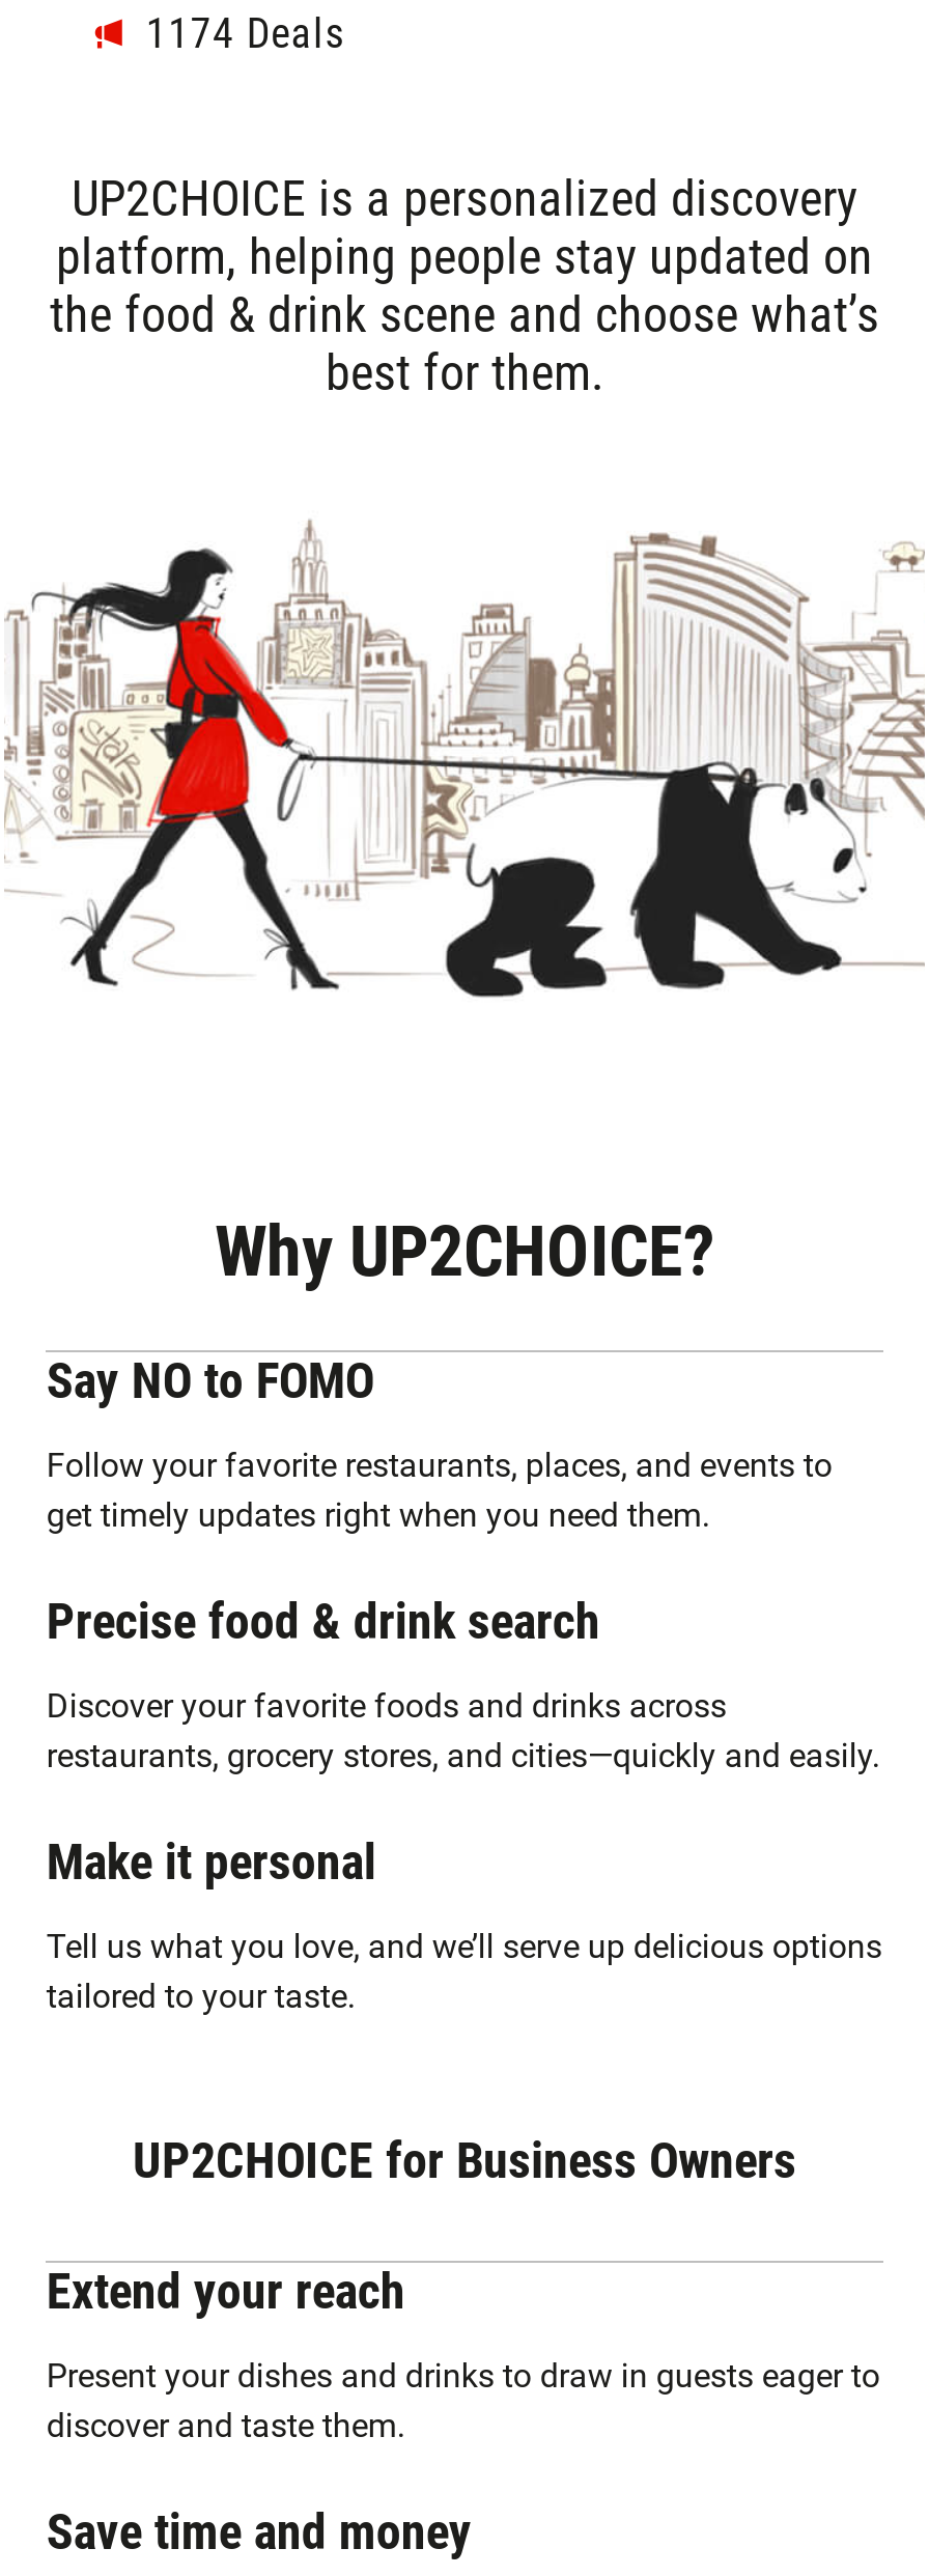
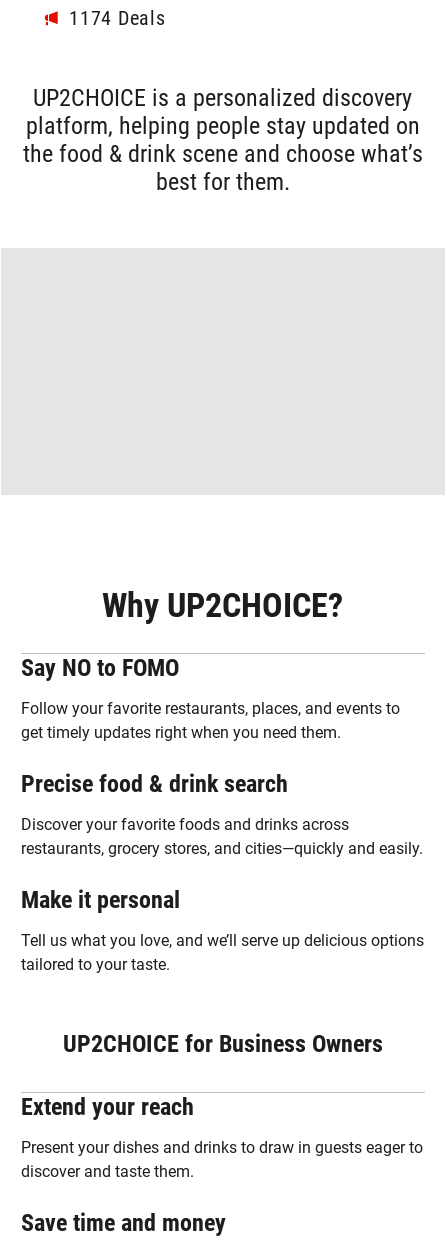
- [image]
